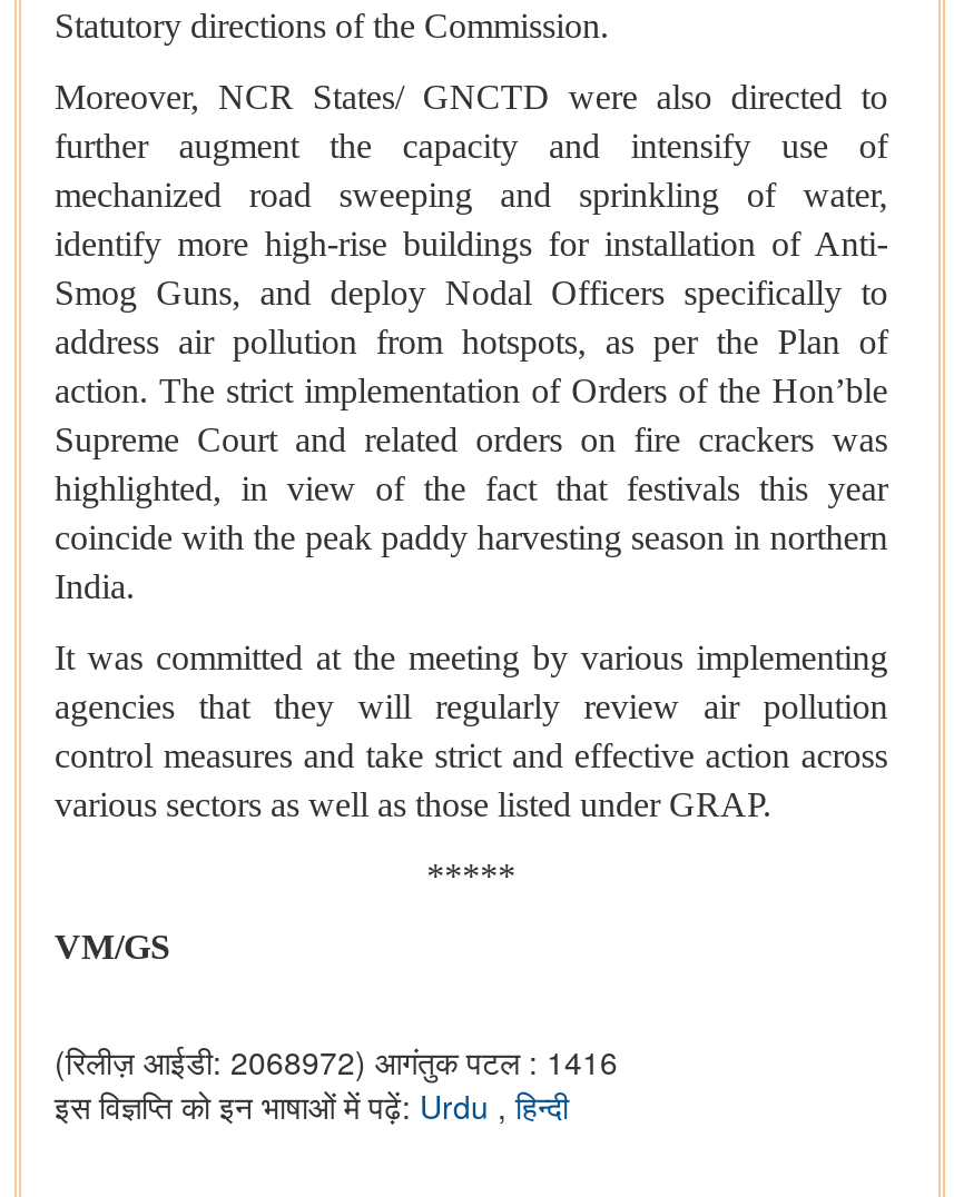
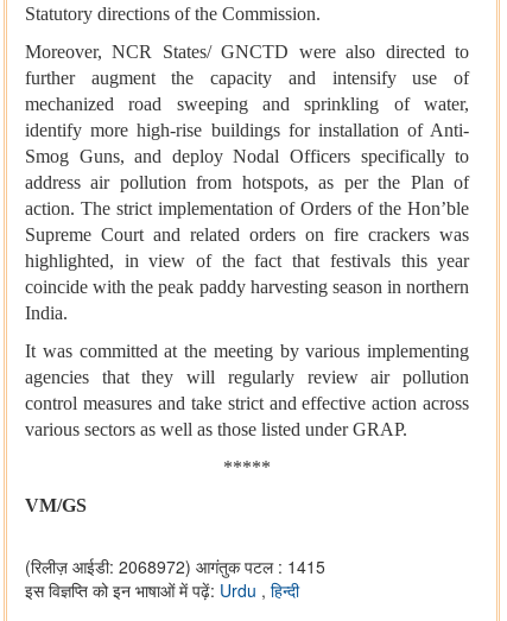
- (रिलीज़ आईडी: 2068972) आगंतुक पटल : 1416
+ (रिलीज़ आईडी: 2068972) आगंतुक पटल : 1415
